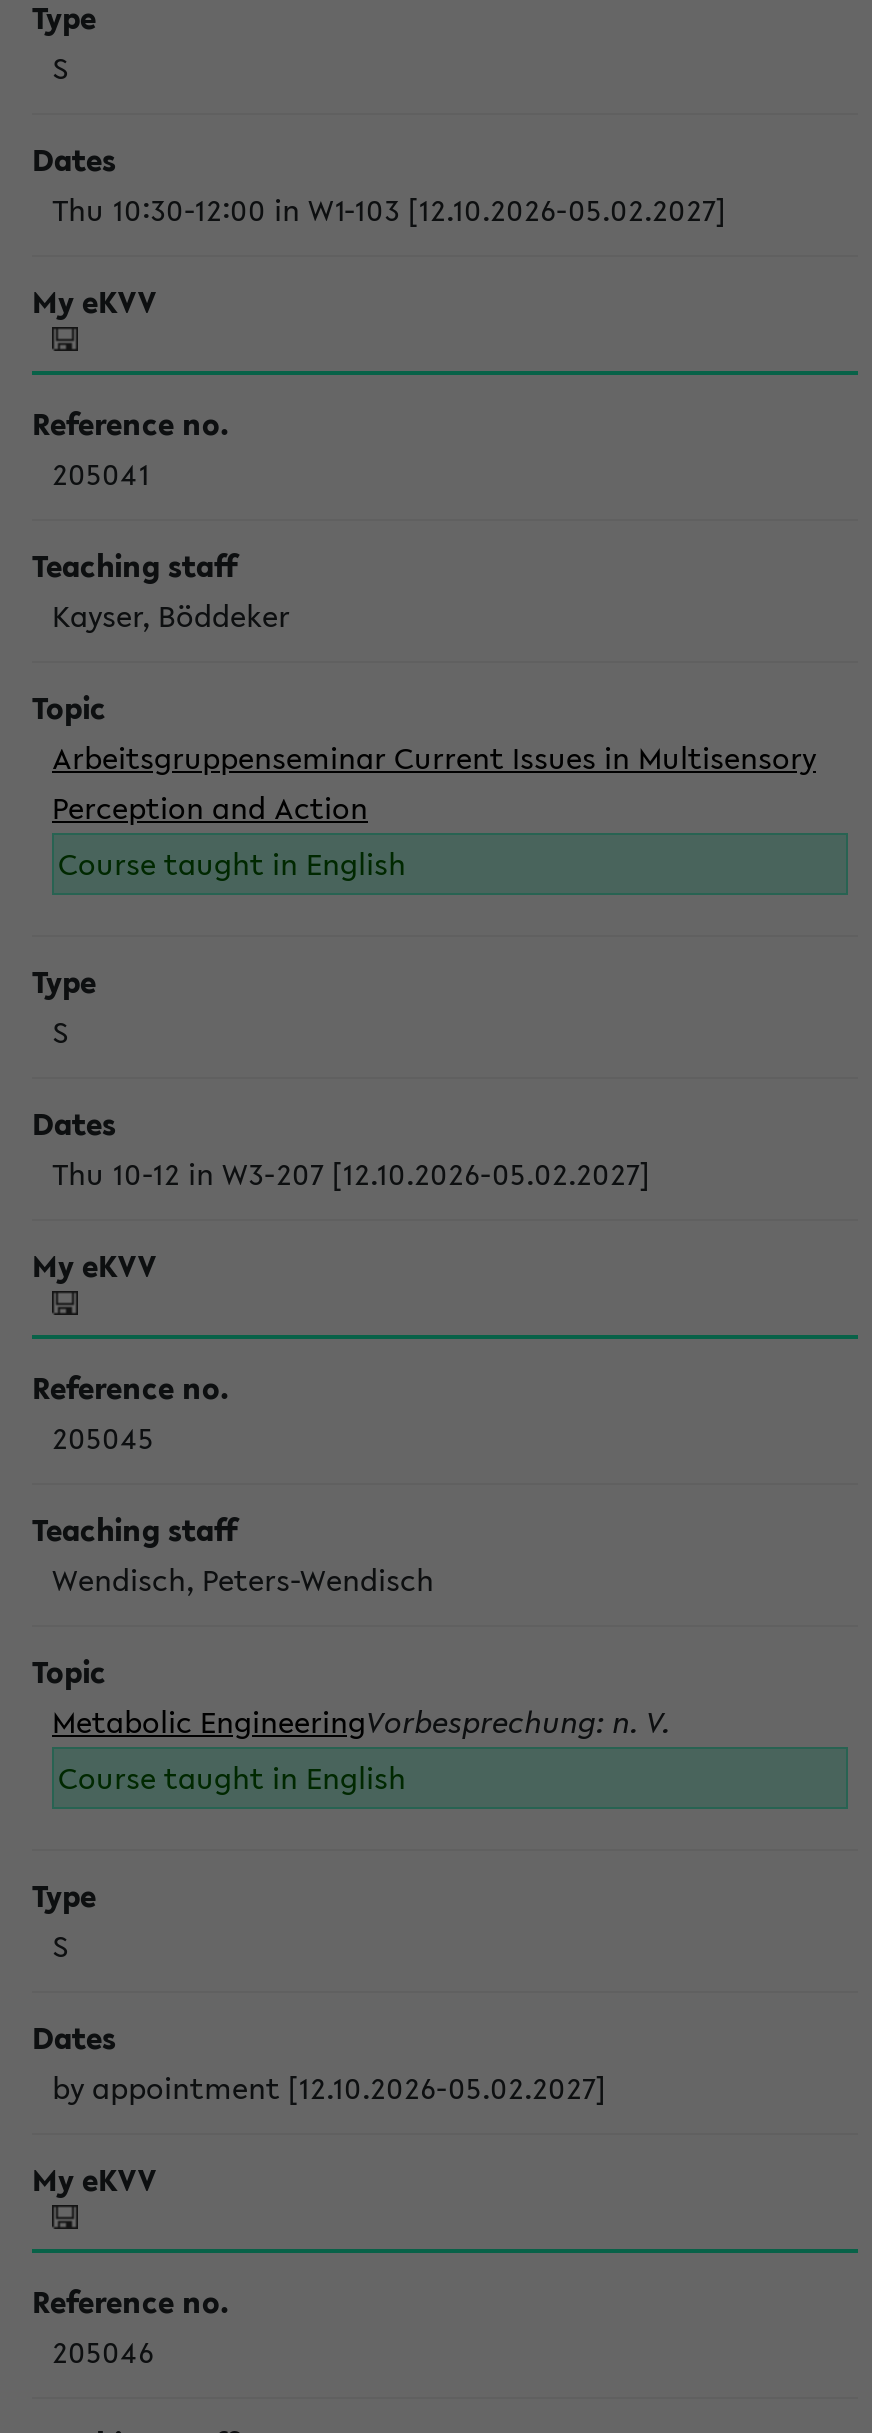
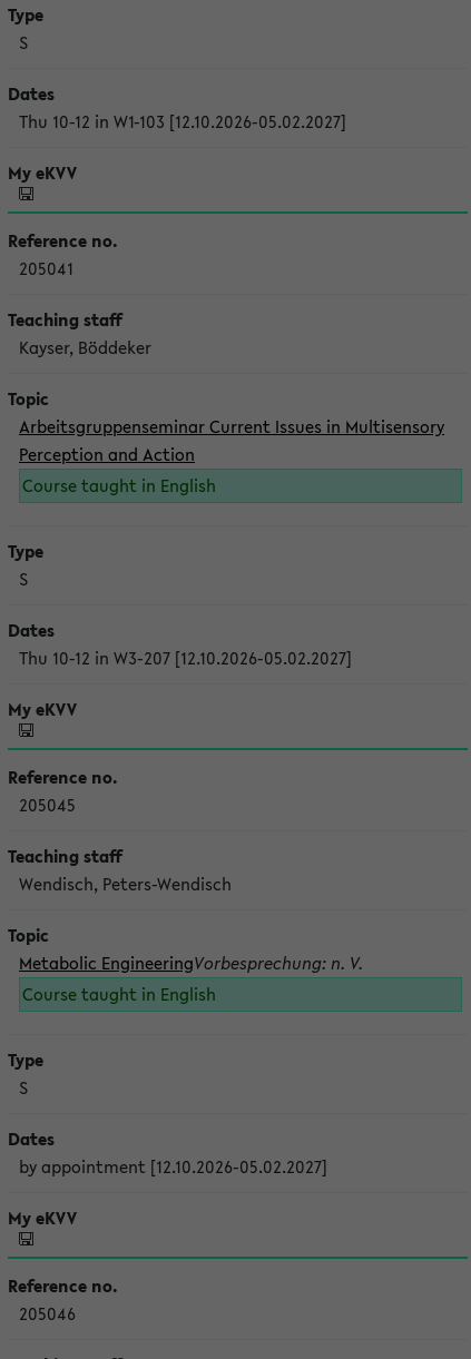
- Thu 10:30-12:00 in W1-103 [12.10.2026-05.02.2027]
+ Thu 10-12 in W1-103 [12.10.2026-05.02.2027]
